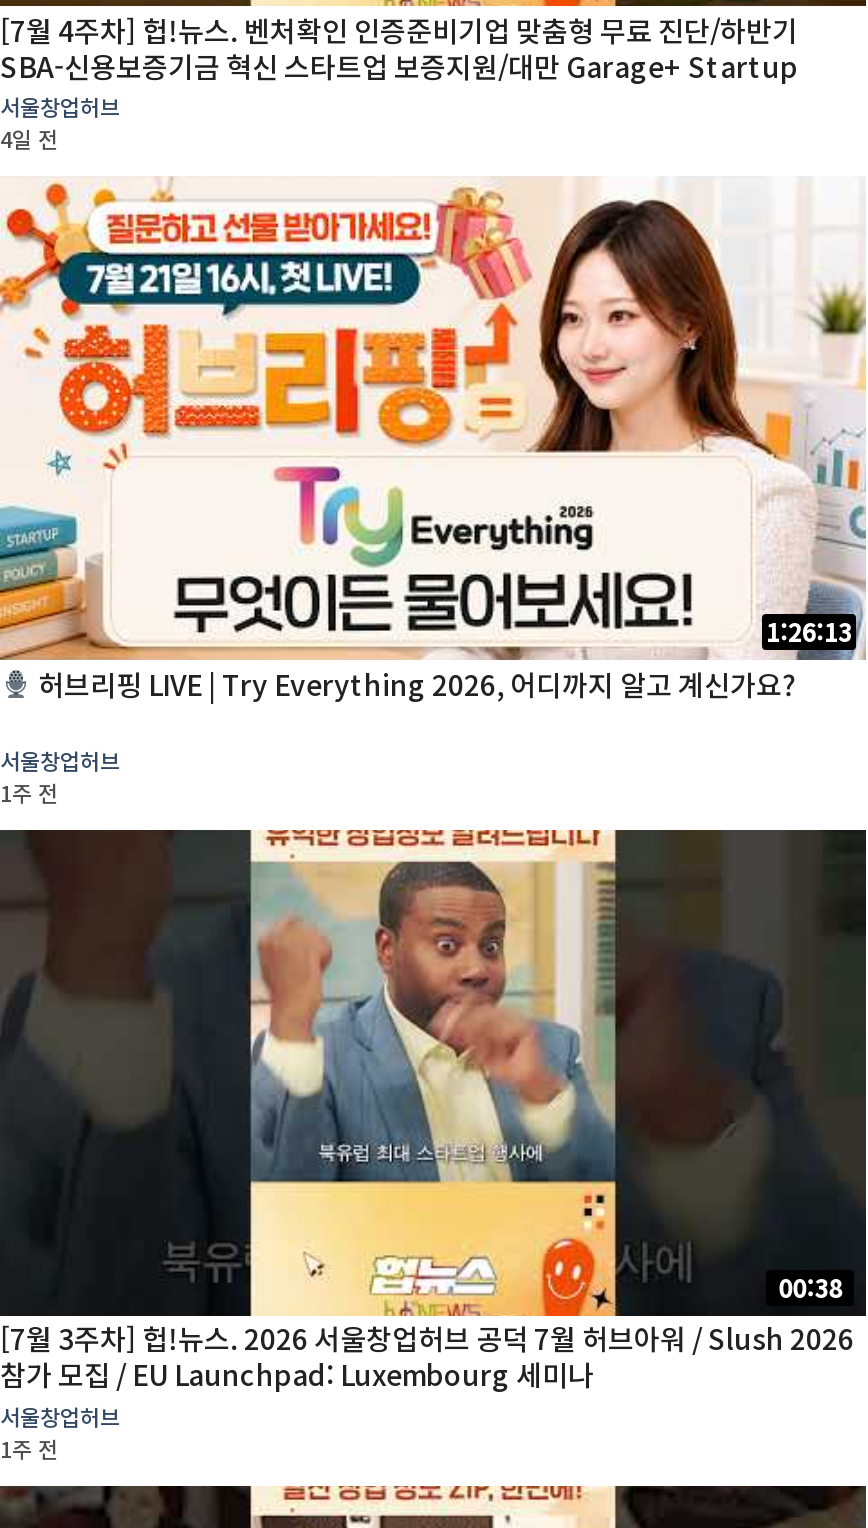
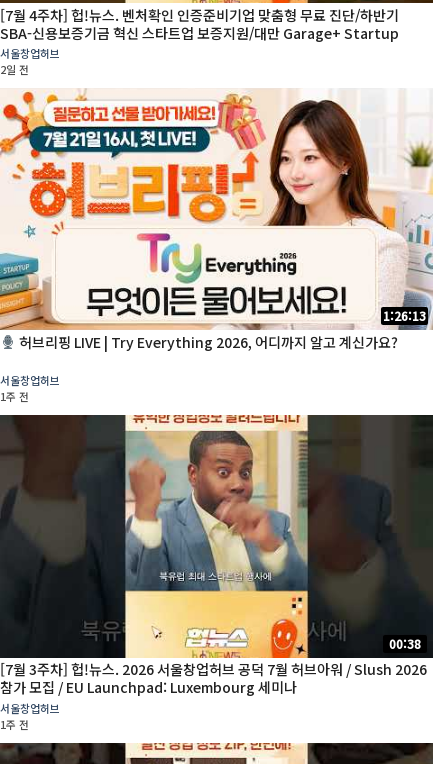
- 4일 전
+ 2일 전
